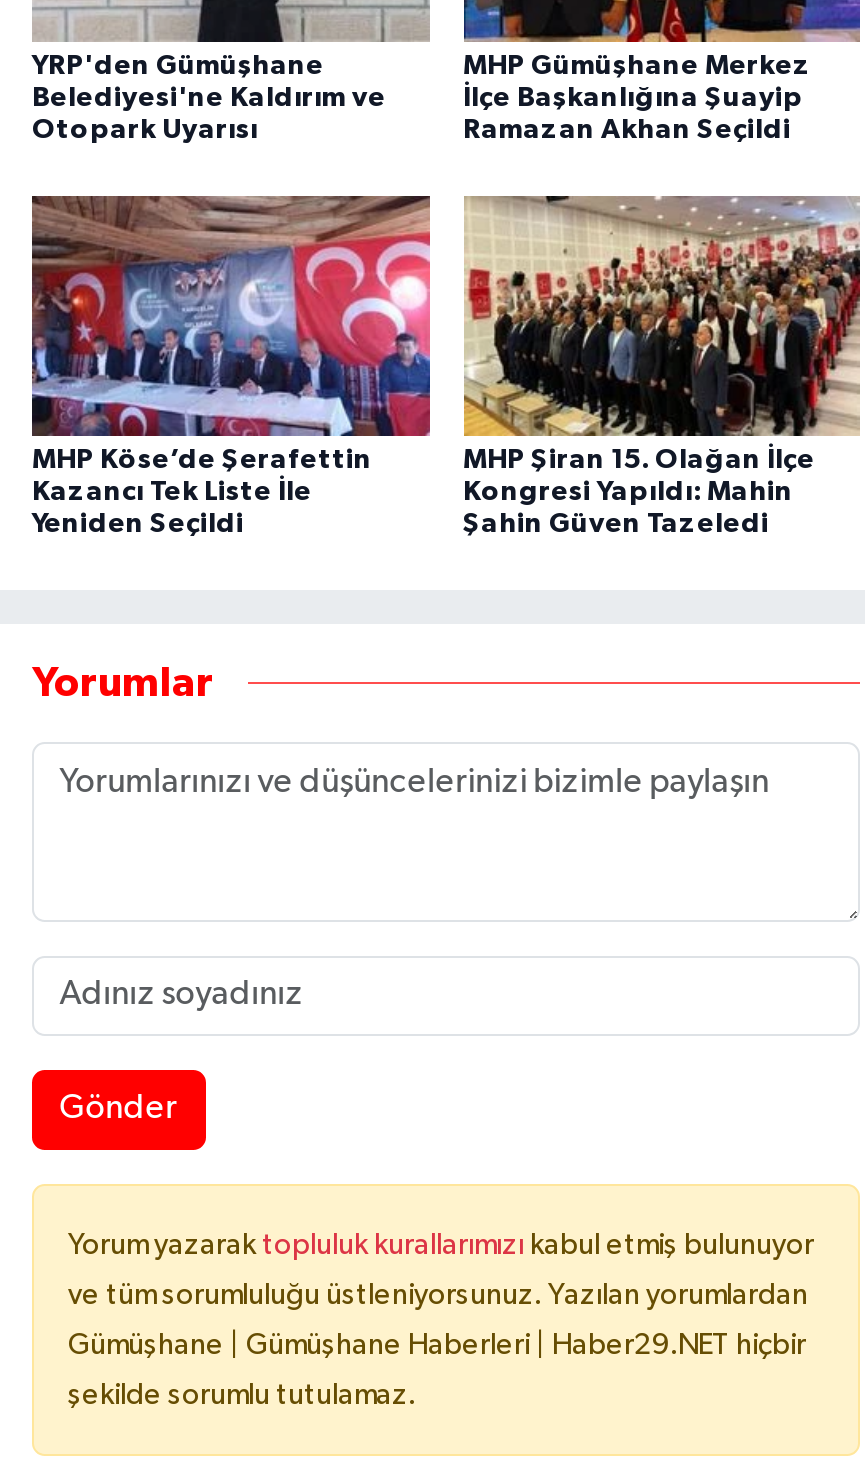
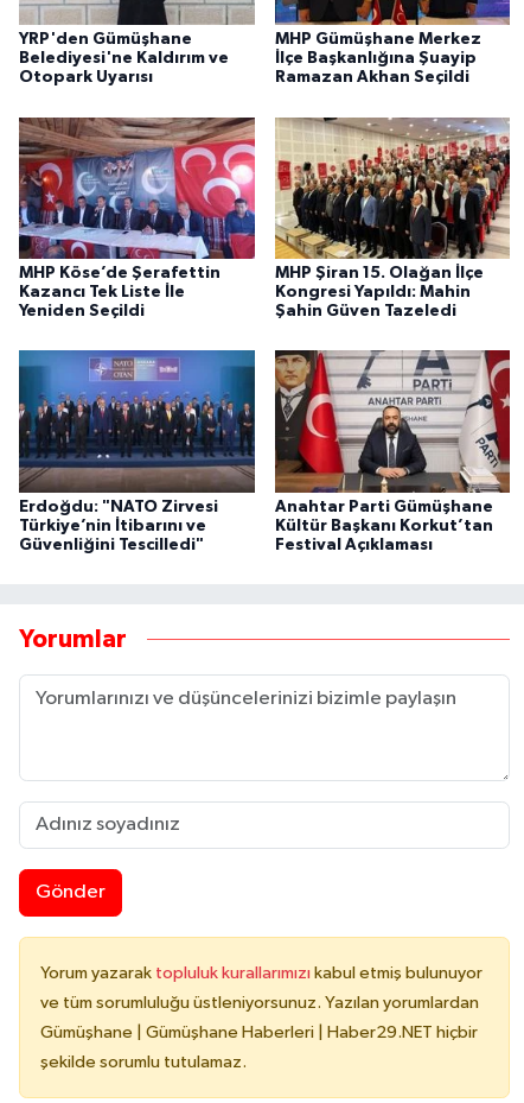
+ [image]
+ Erdoğdu: "NATO Zirvesi
+ Türkiye’nin İtibarını ve
+ Güvenliğini Tescilledi"

+ [image]
+ Anahtar Parti Gümüşhane
+ Kültür Başkanı Korkut’tan
+ Festival Açıklaması
